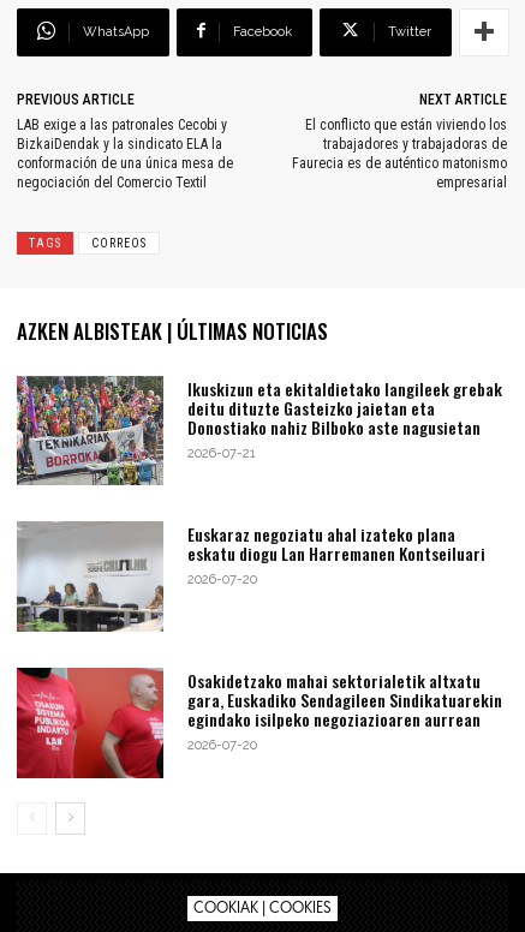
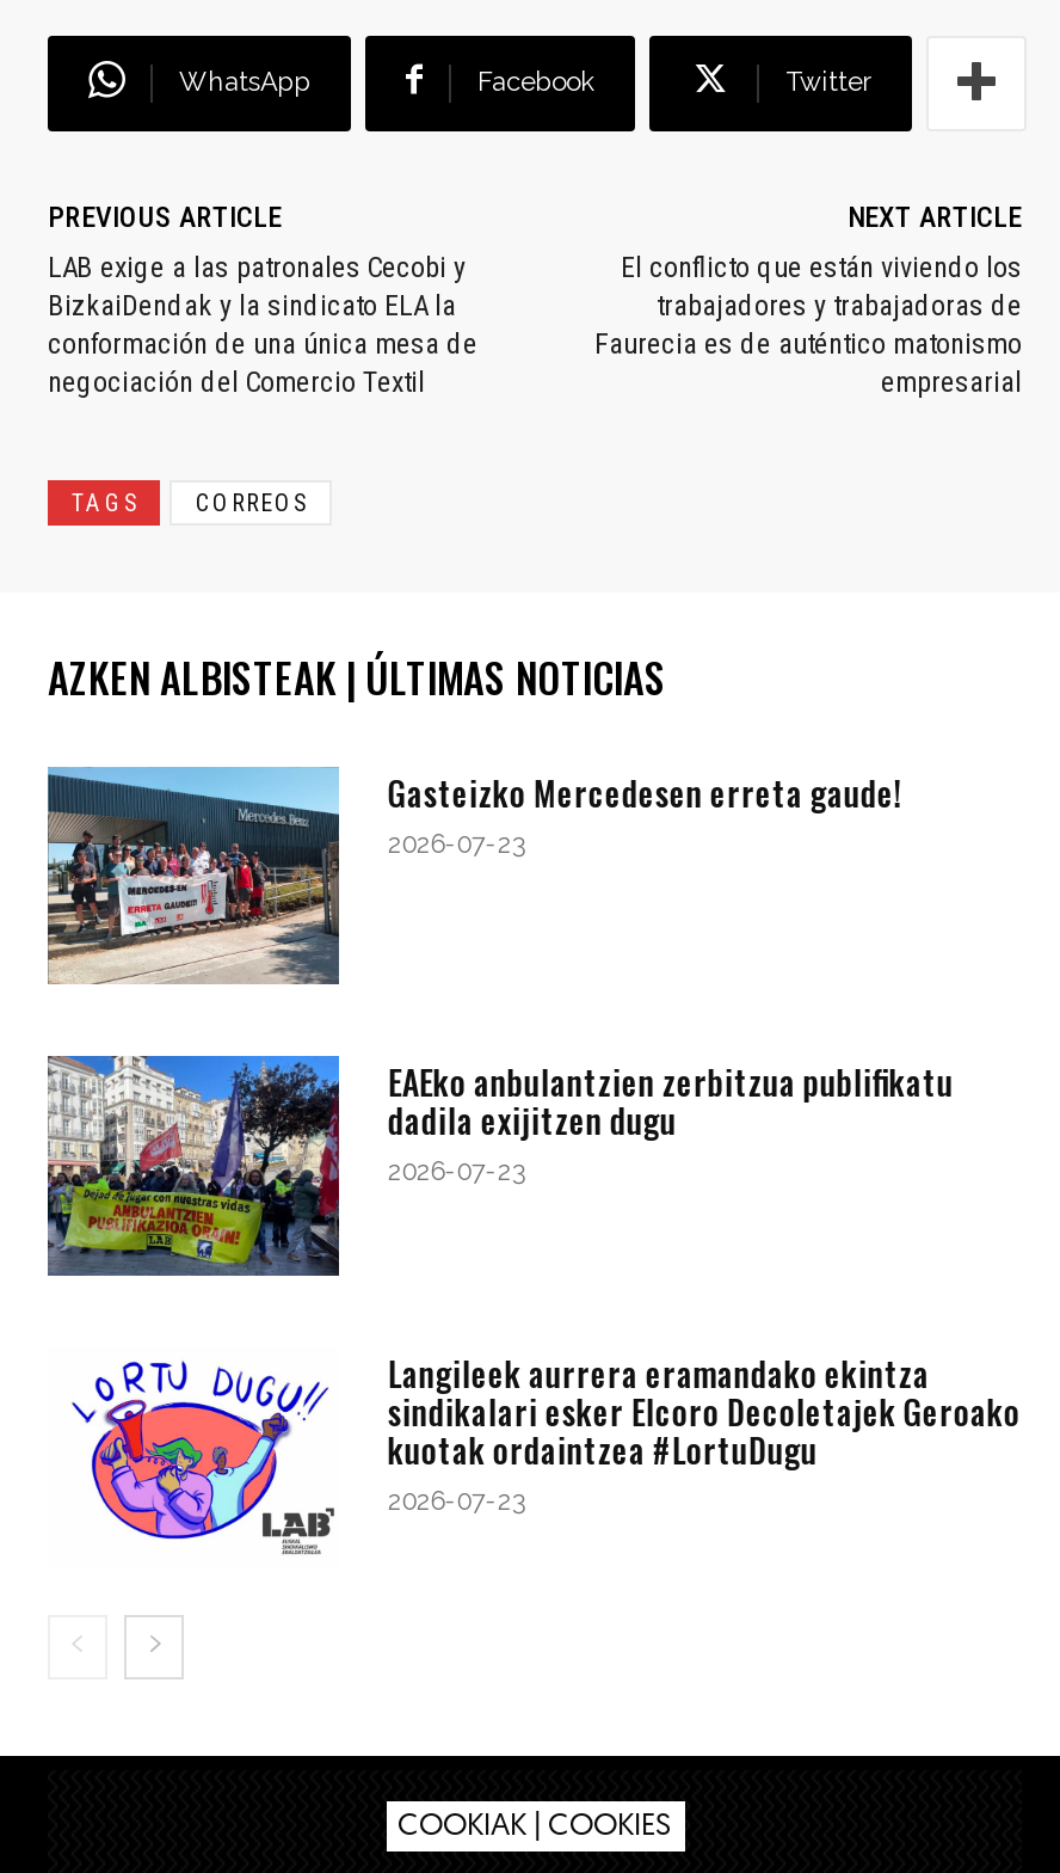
- [image]
- Ikuskizun eta ekitaldietako langileek grebak
- deitu dituzte Gasteizko jaietan eta
- Donostiako nahiz Bilboko aste nagusietan
- 2026-07-21
+ [image]
+ Gasteizko Mercedesen erreta gaude!
+ 2026-07-23

- [image]
- Euskaraz negoziatu ahal izateko plana
- eskatu diogu Lan Harremanen Kontseiluari
- 2026-07-20
+ [image]
+ EAEko anbulantzien zerbitzua publifikatu
+ dadila exijitzen dugu
+ 2026-07-23

- [image]
- Osakidetzako mahai sektorialetik altxatu
- gara, Euskadiko Sendagileen Sindikatuarekin
- egindako isilpeko negoziazioaren aurrean
- 2026-07-20
+ [image]
+ Langileek aurrera eramandako ekintza
+ sindikalari esker Elcoro Decoletajek Geroako
+ kuotak ordaintzea #LortuDugu
+ 2026-07-23
